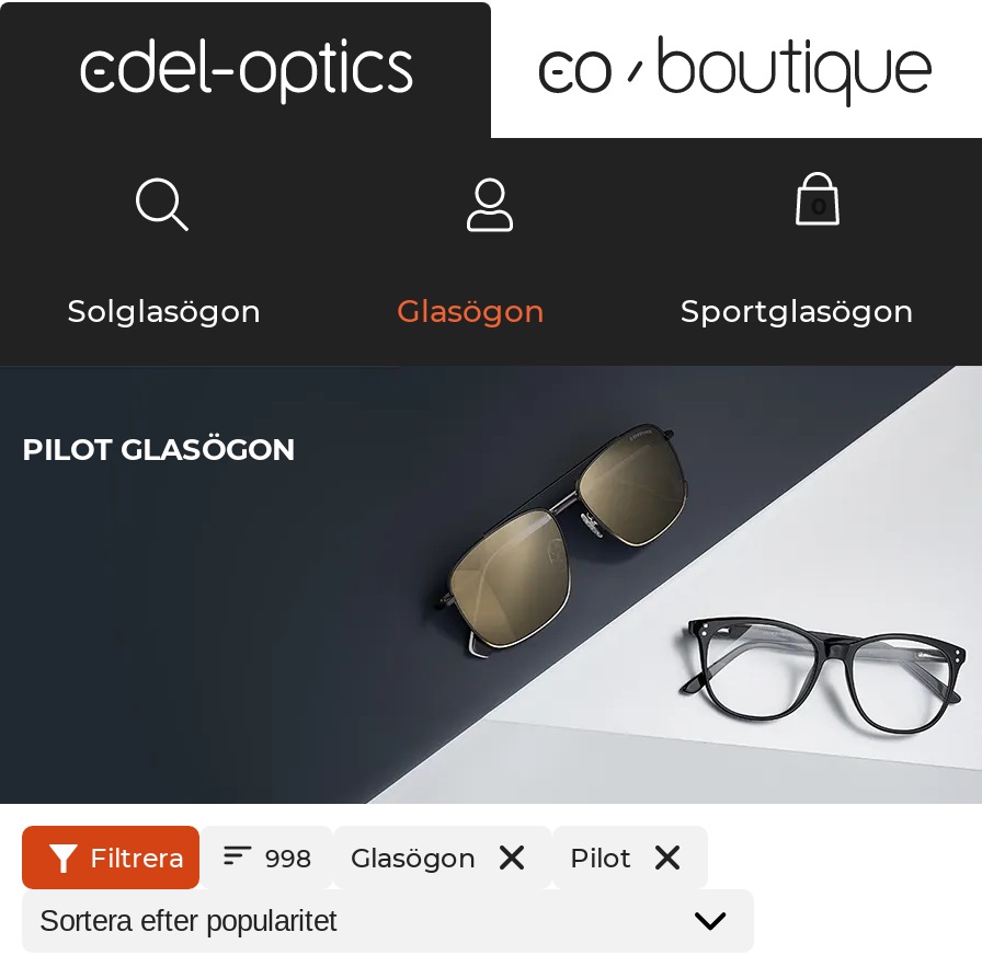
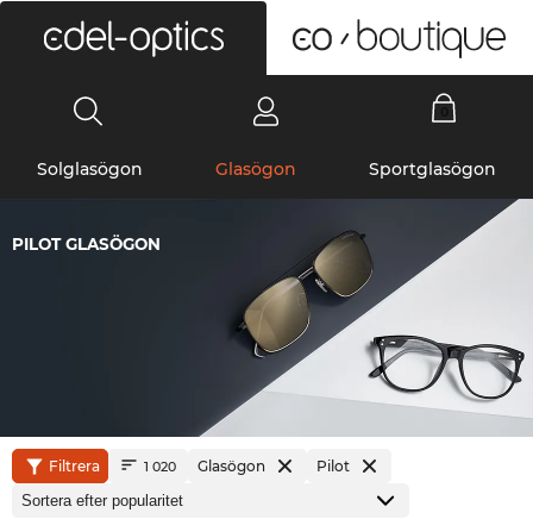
- 998 Glasögon
+ 1 020 Glasögon
